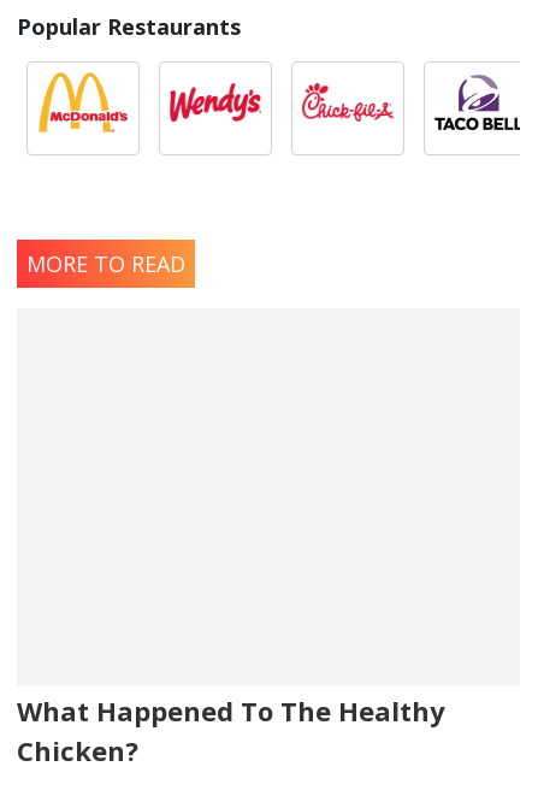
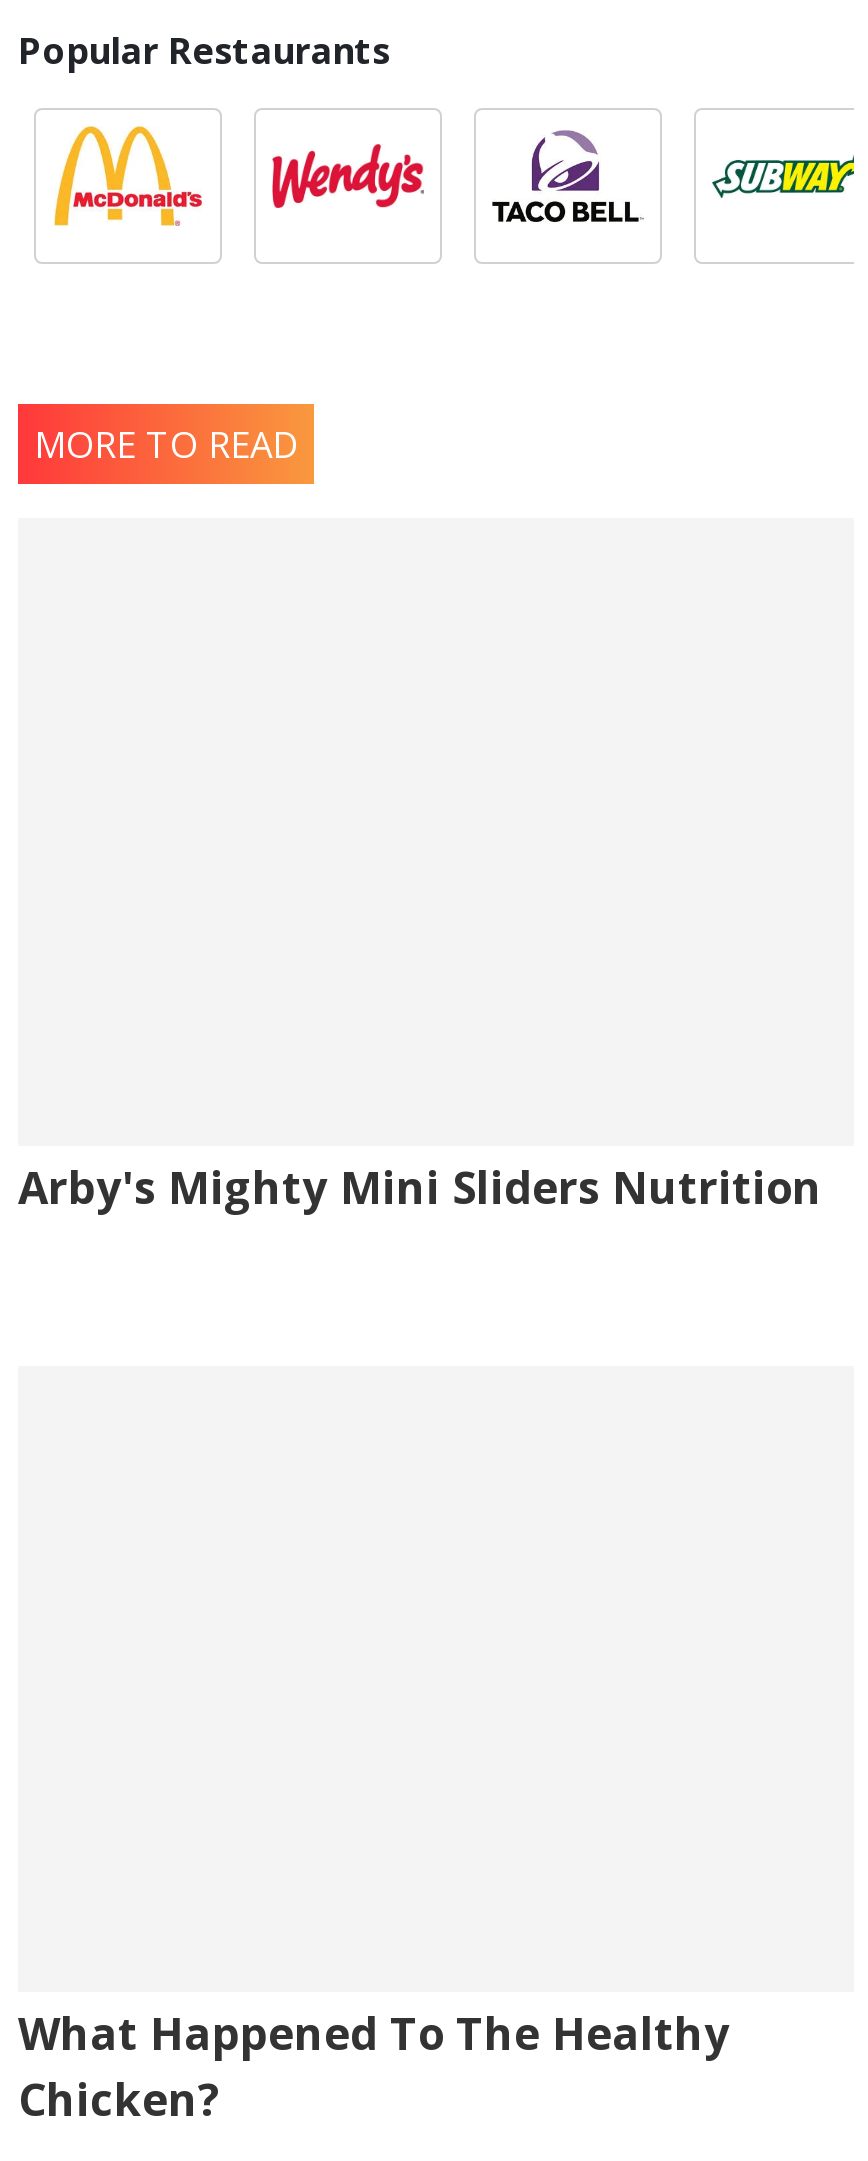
- [image]
+ [image]

- [image]
+ [image]

+ Arby's Mighty Mini Sliders Nutrition
